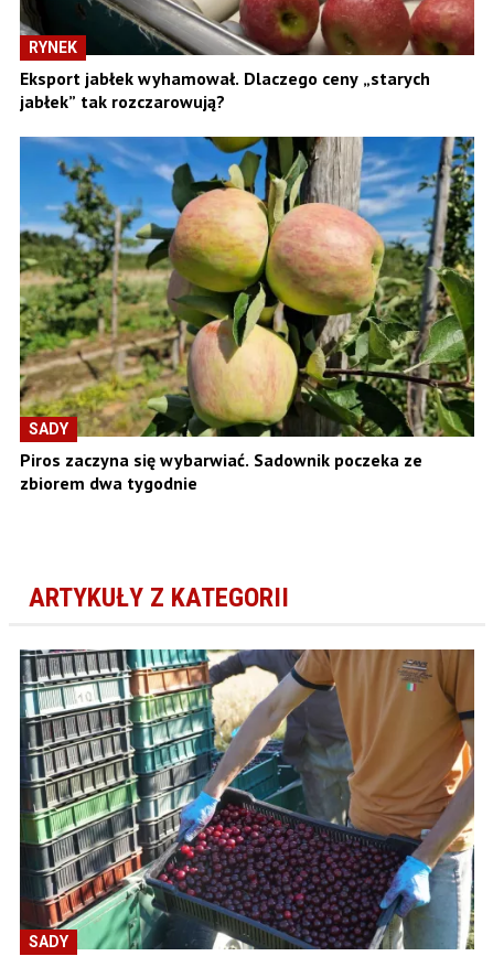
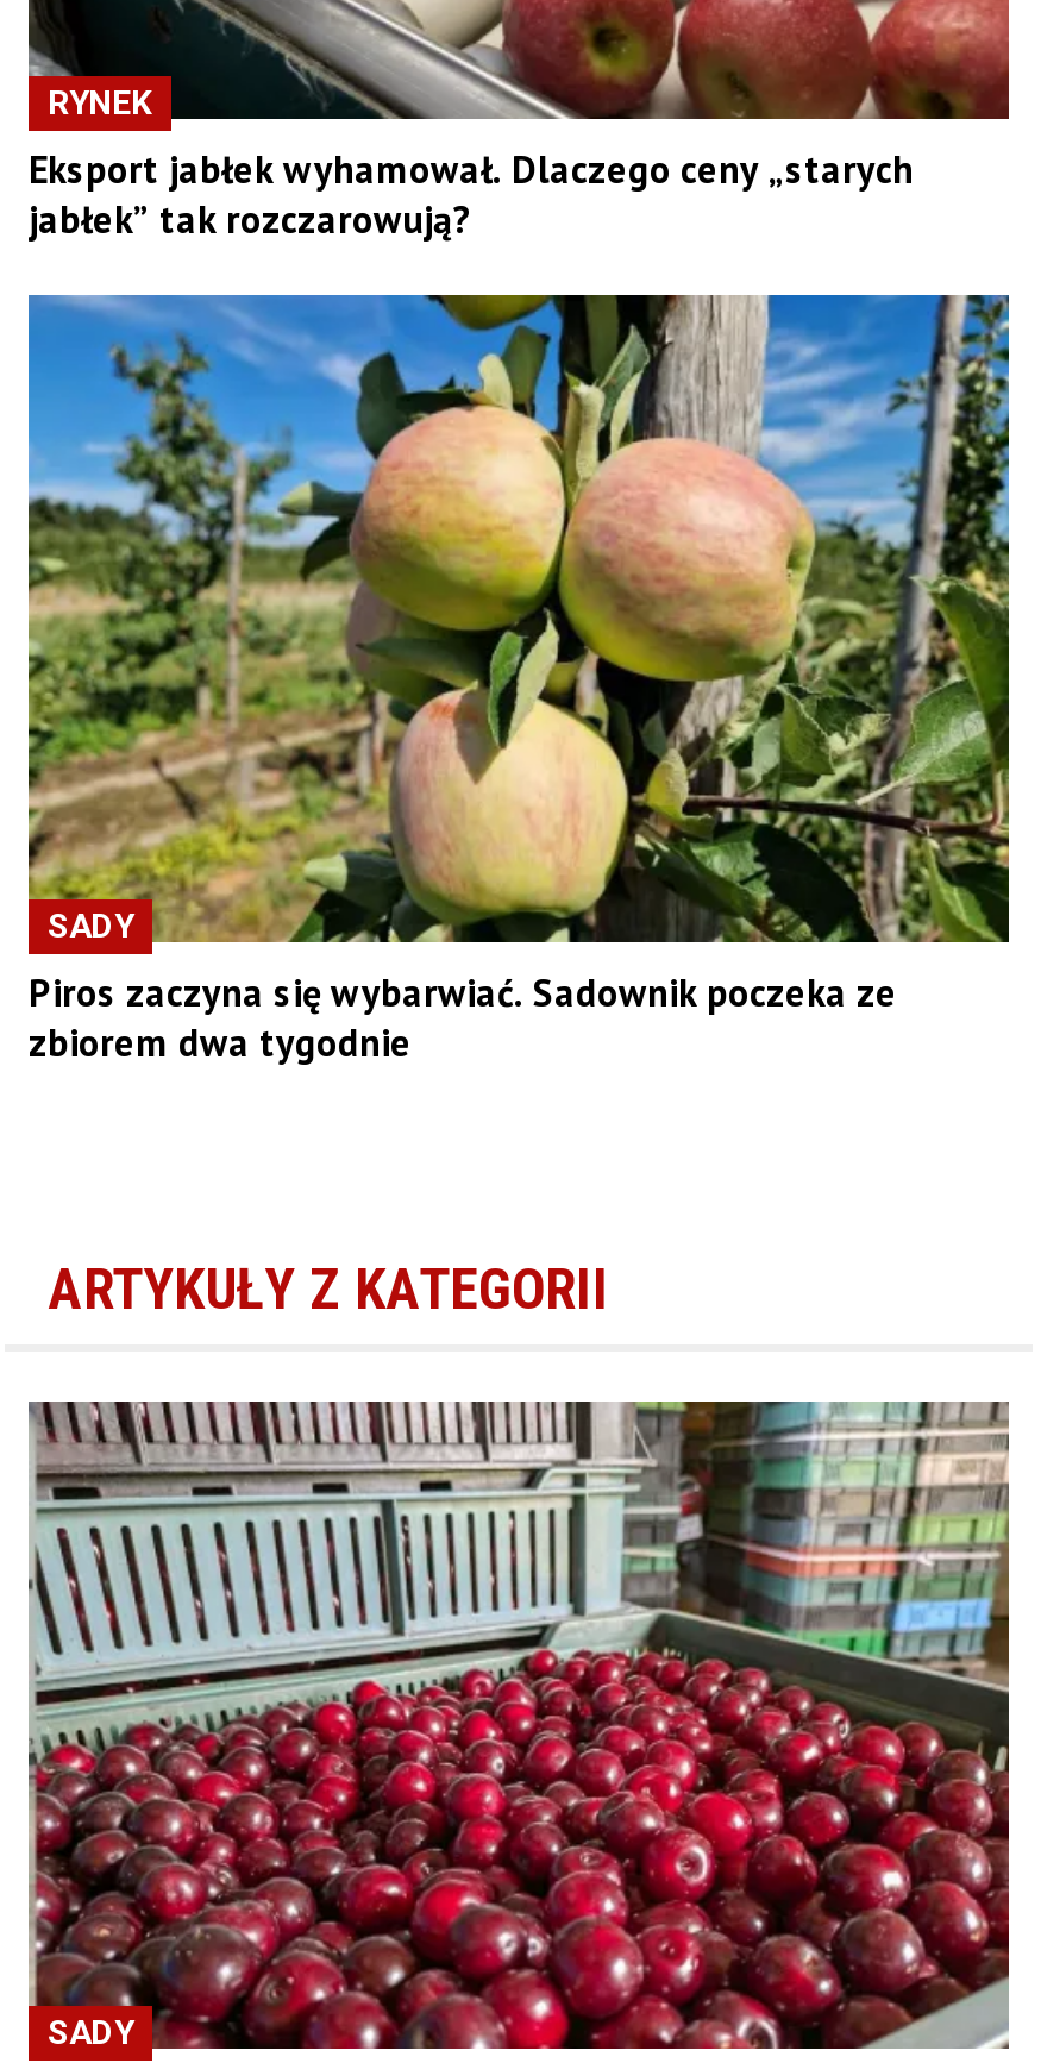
- [image]
+ [image]
